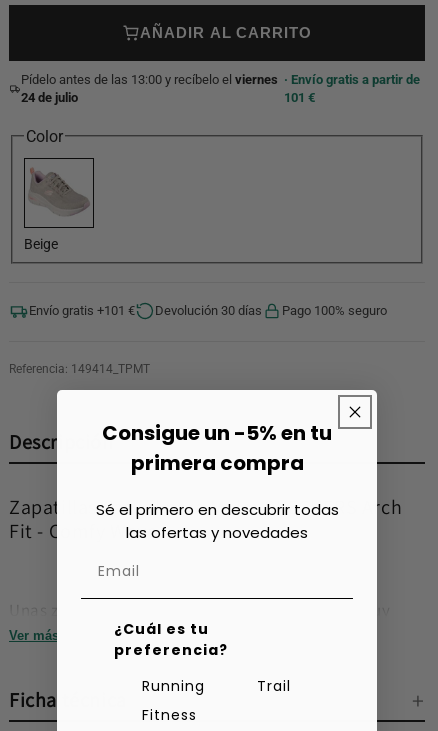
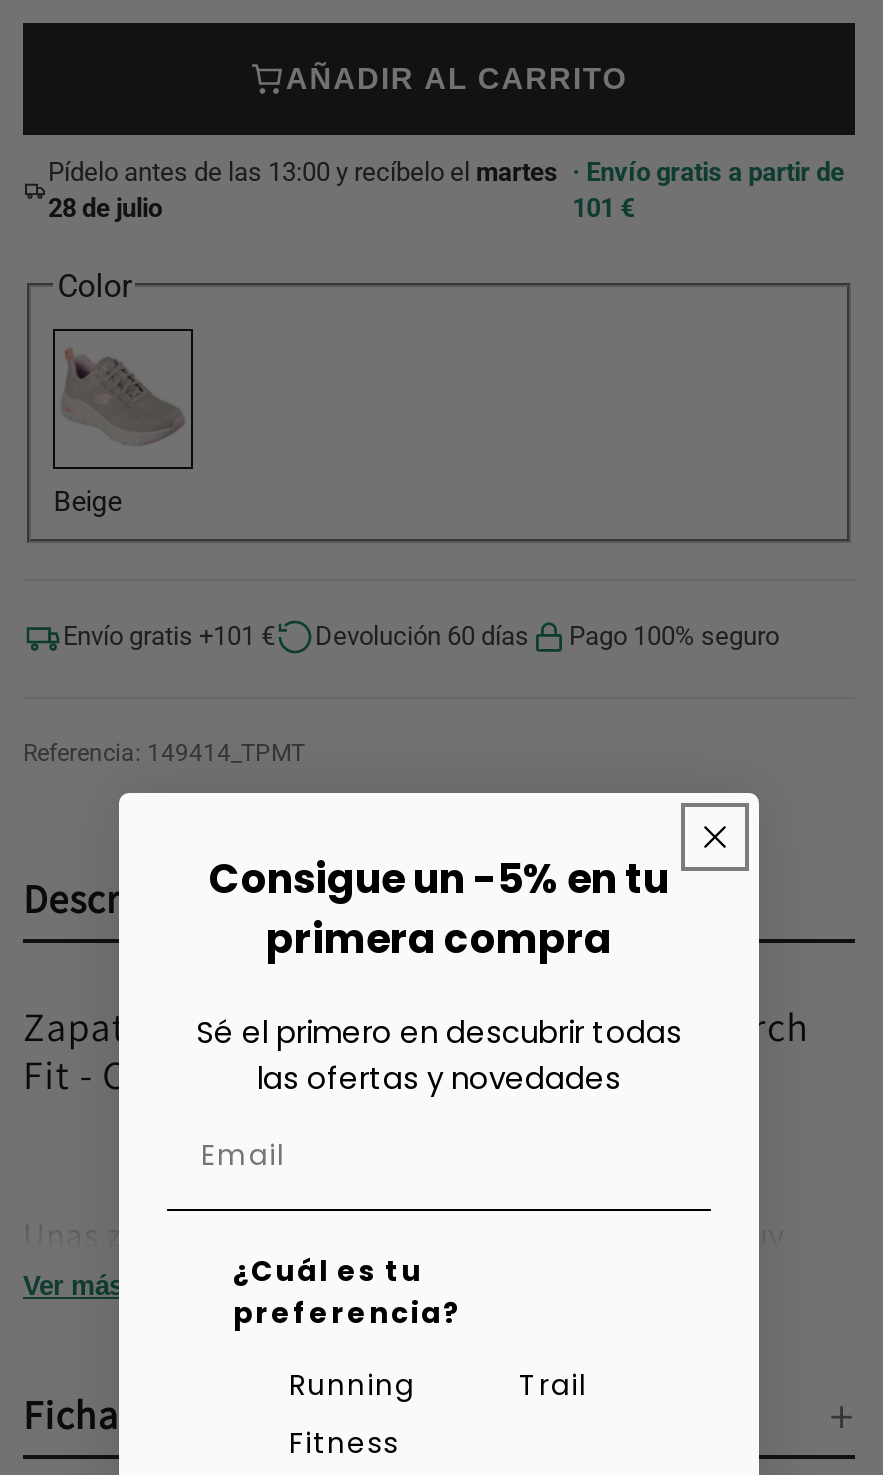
- Pídelo antes de las 13:00 y recíbelo el viernes
+ Pídelo antes de las 13:00 y recíbelo el martes

- 24 de julio
+ 28 de julio

- Devolución 30 días
+ Devolución 60 días
